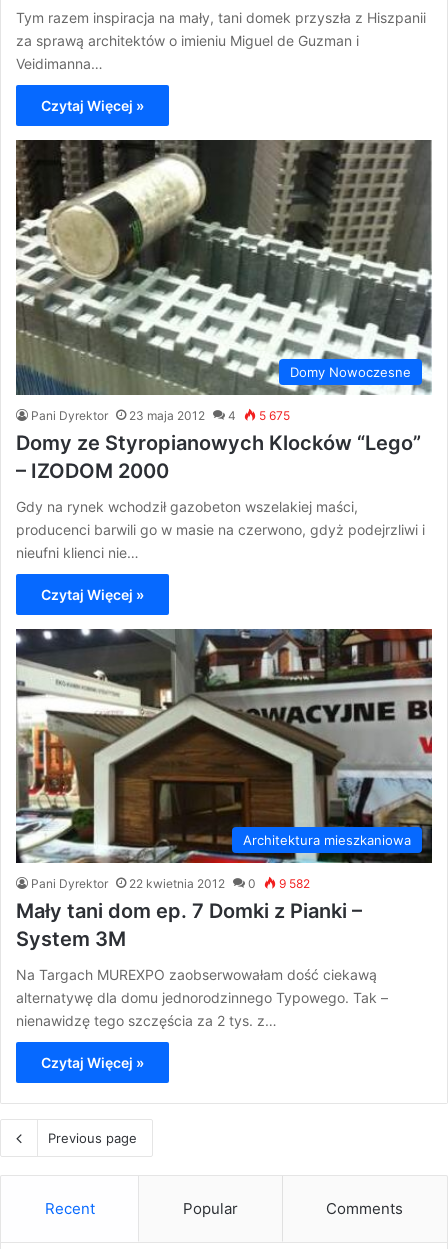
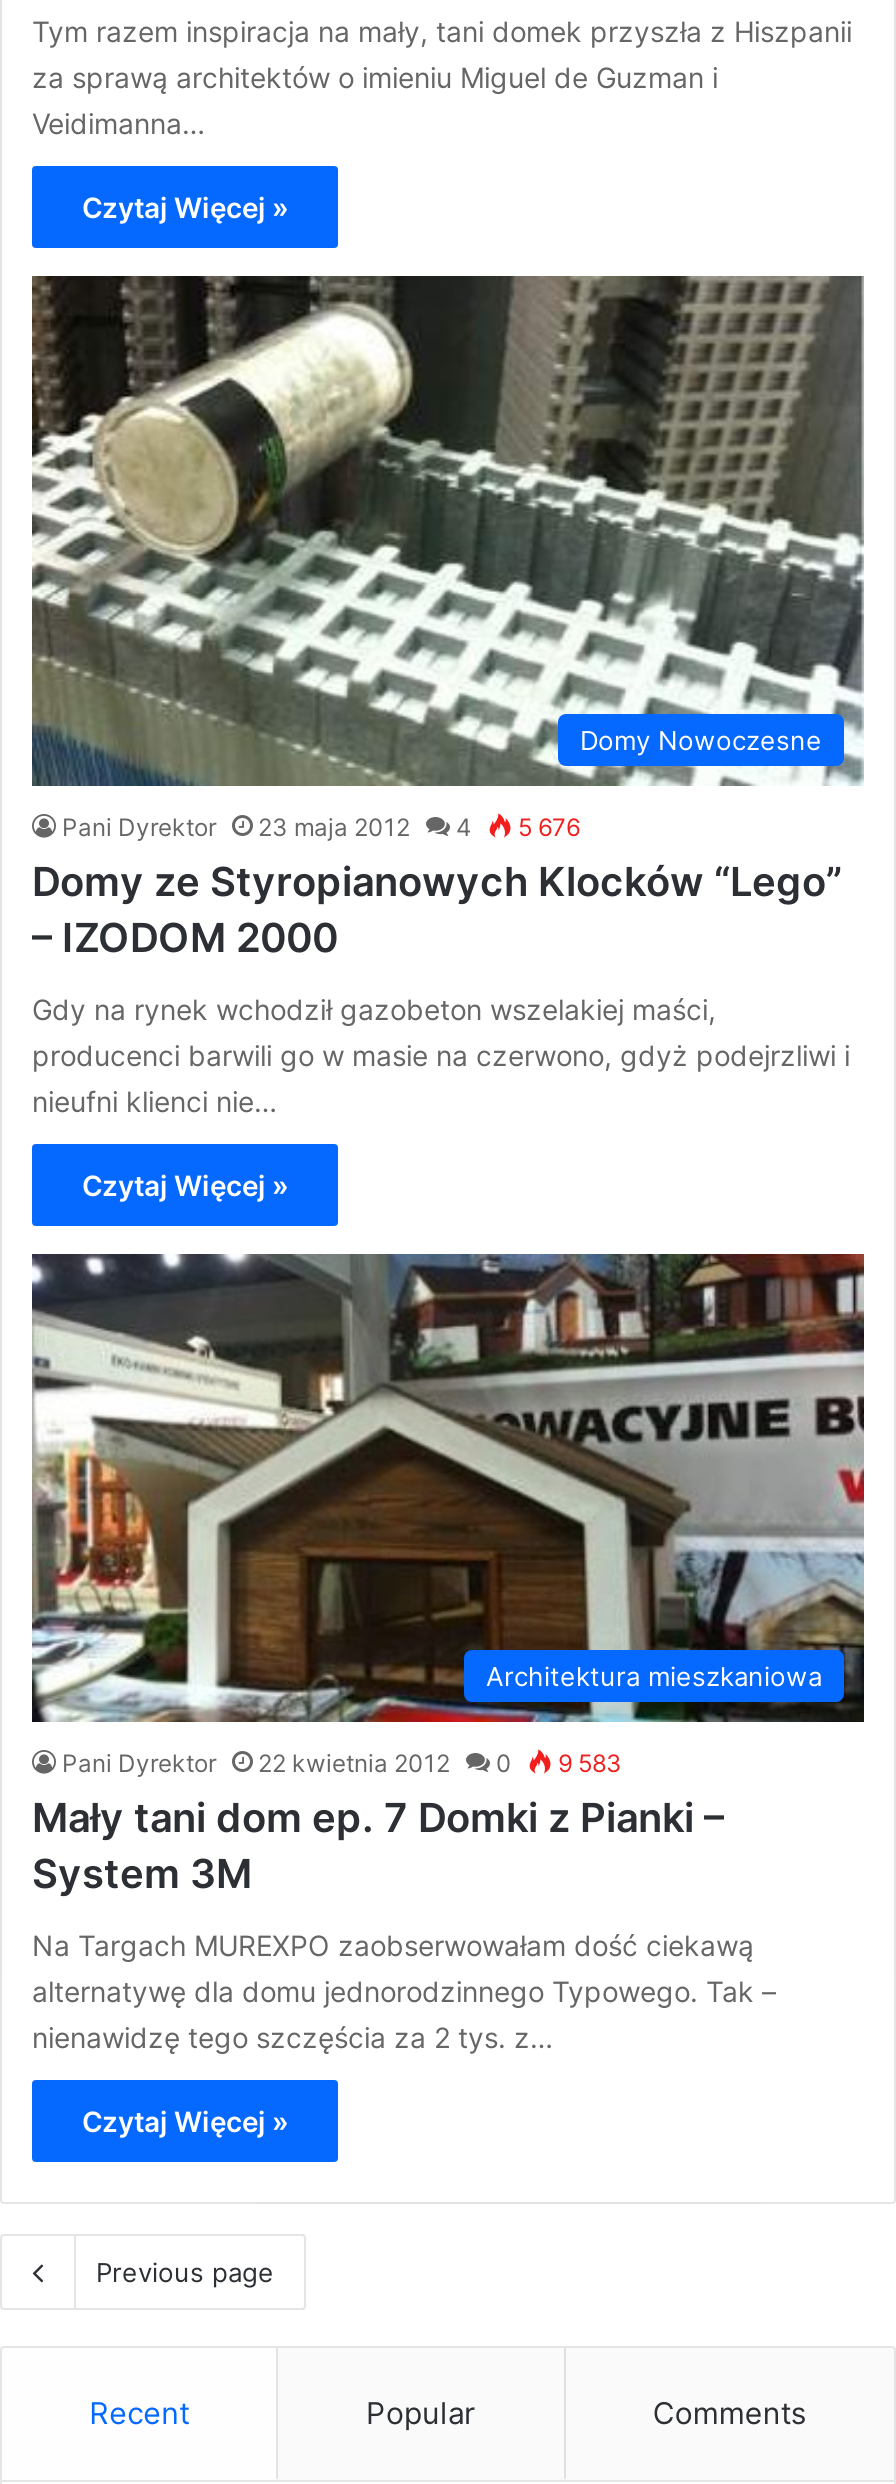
- Pani Dyrektor 23 maja 2012 4 5 675
+ Pani Dyrektor 23 maja 2012 4 5 676

- Pani Dyrektor 22 kwietnia 2012 0 9 582
+ Pani Dyrektor 22 kwietnia 2012 0 9 583
